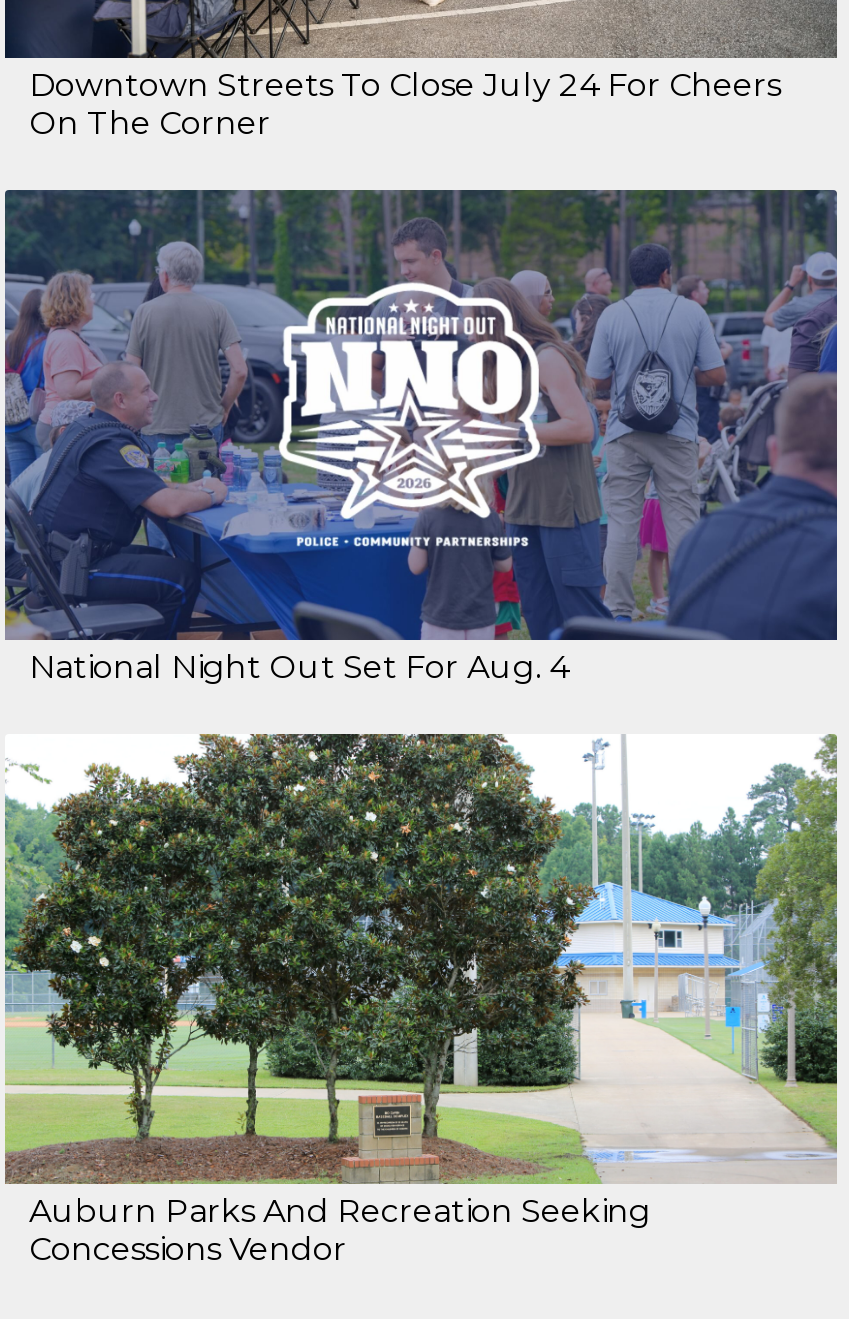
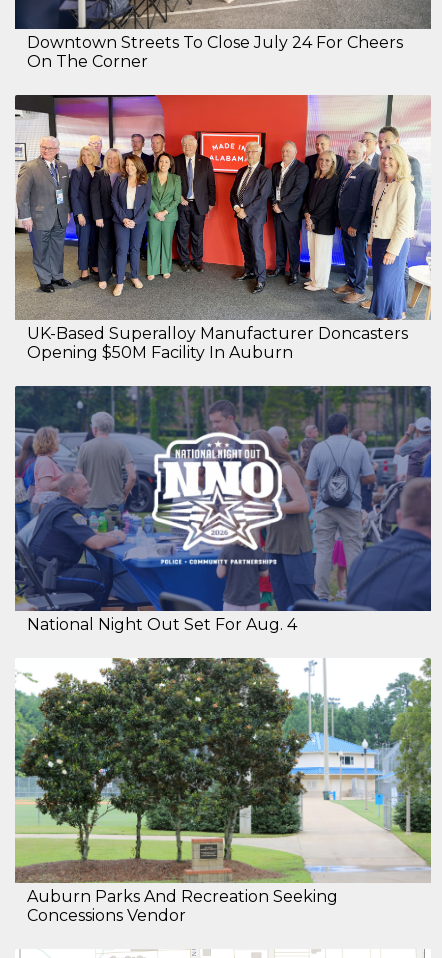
+ [image]
+ UK-Based Superalloy Manufacturer Doncasters
+ Opening $50M Facility In Auburn
